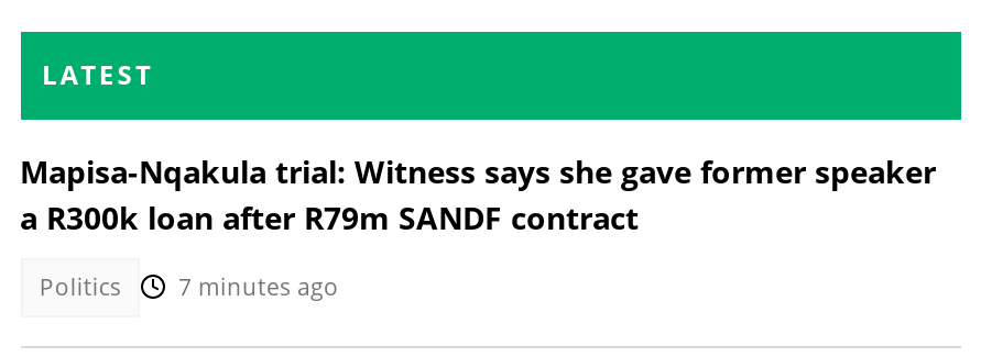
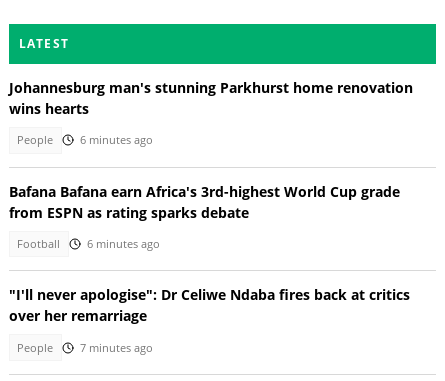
- Mapisa-Nqakula trial: Witness says she gave former speaker
- a R300k loan after R79m SANDF contract
- Politics
+ Johannesburg man's stunning Parkhurst home renovation
+ wins hearts
+ People
+ 6 minutes ago
+ Bafana Bafana earn Africa's 3rd-highest World Cup grade
+ from ESPN as rating sparks debate
+ Football
+ 6 minutes ago
+ "I'll never apologise": Dr Celiwe Ndaba fires back at critics
+ over her remarriage
+ People
